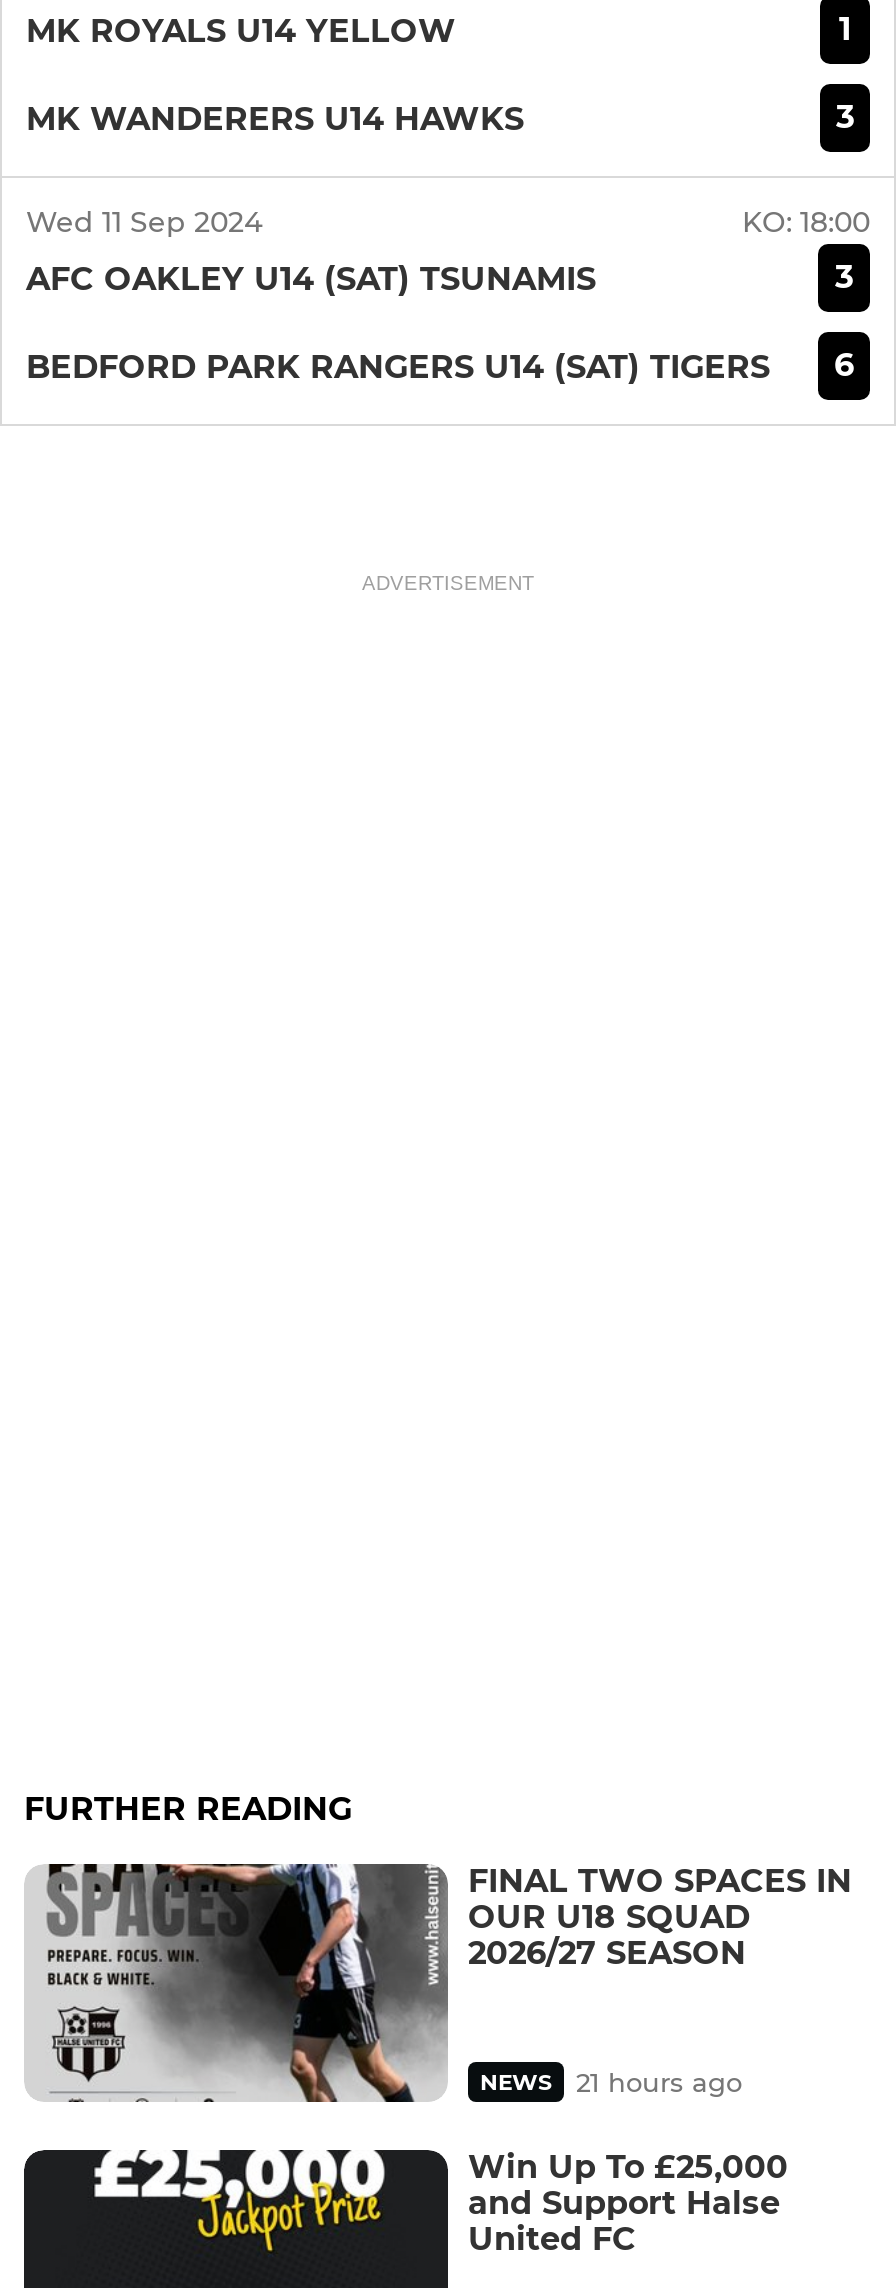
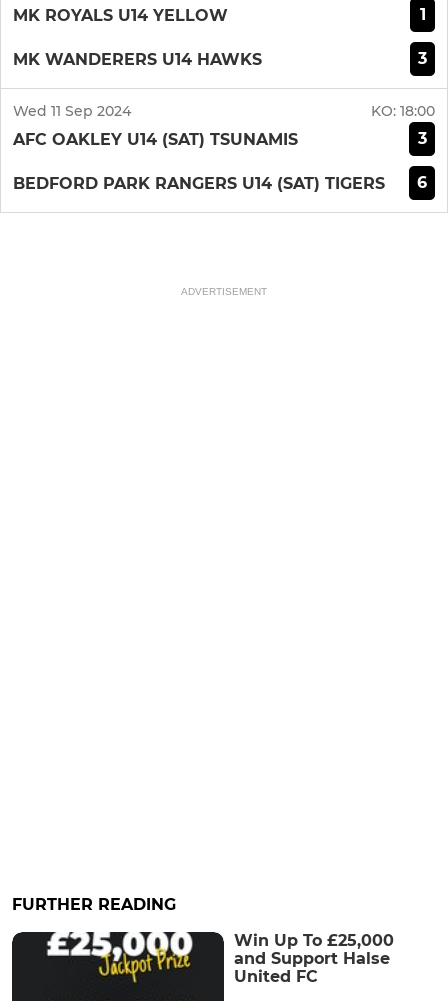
- [image]
- FINAL TWO SPACES IN
- OUR U18 SQUAD
- 2026/27 SEASON

- NEWS
- 21 hours ago
